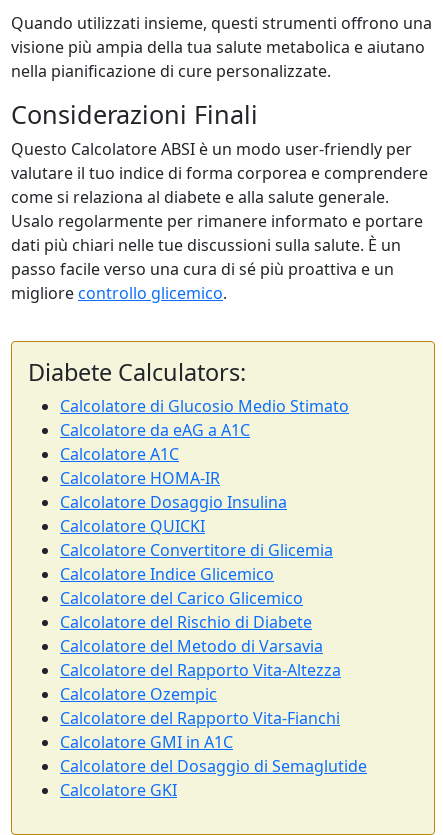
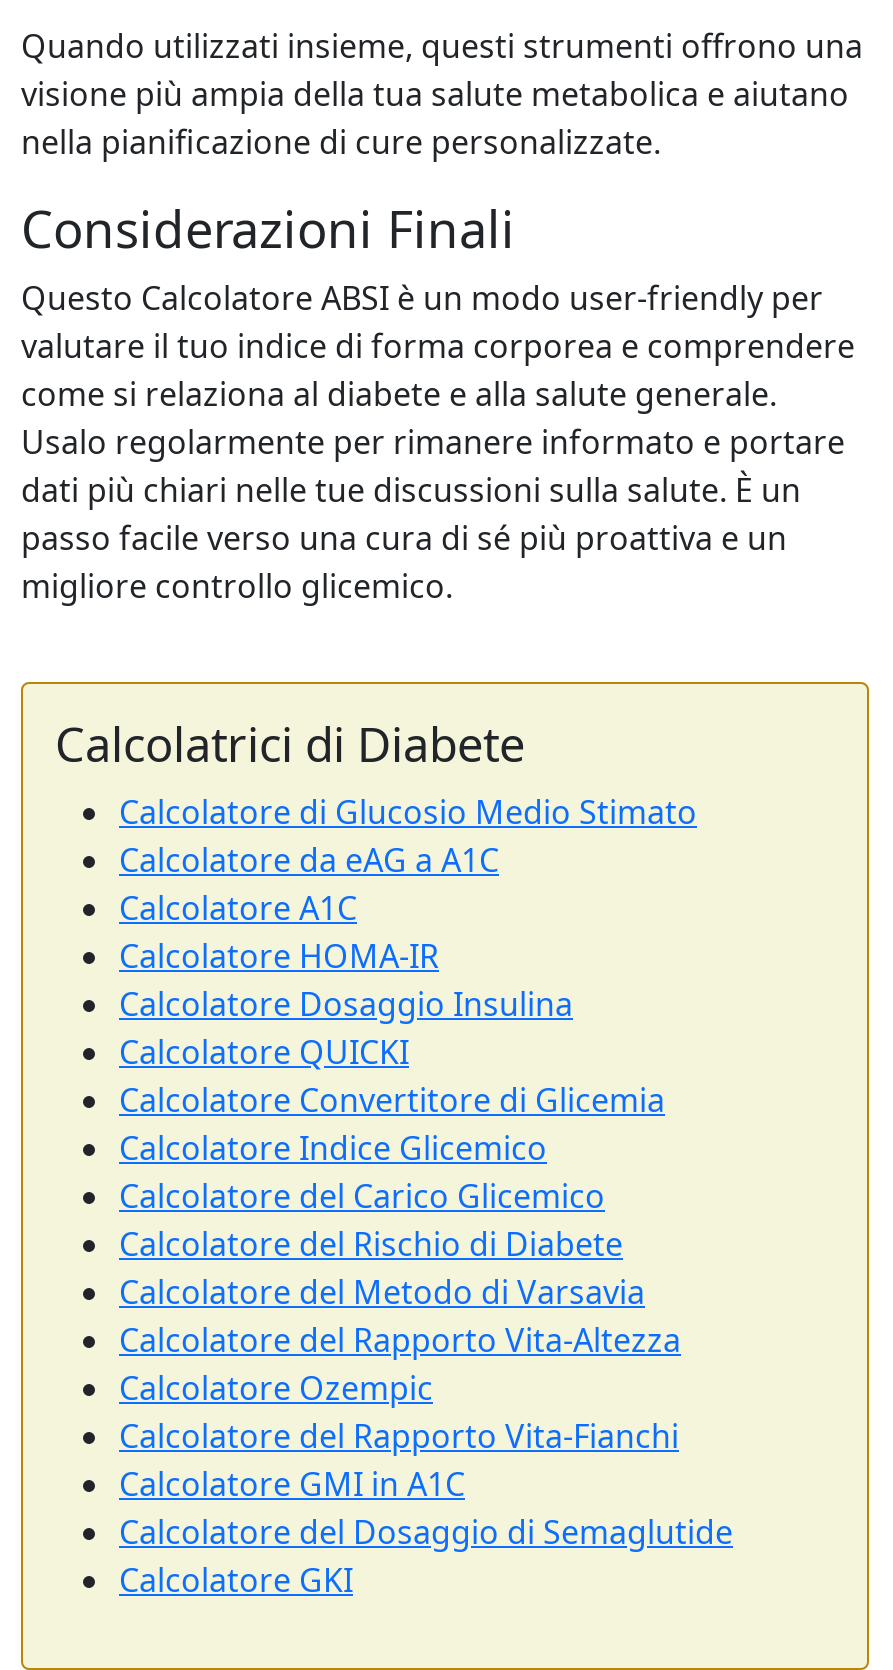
- Diabete Calculators:
+ Calcolatrici di Diabete
